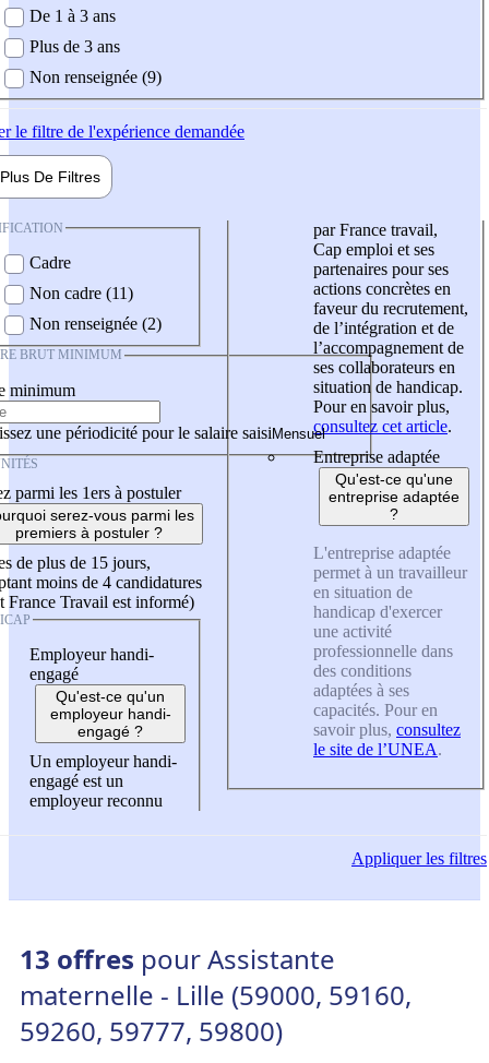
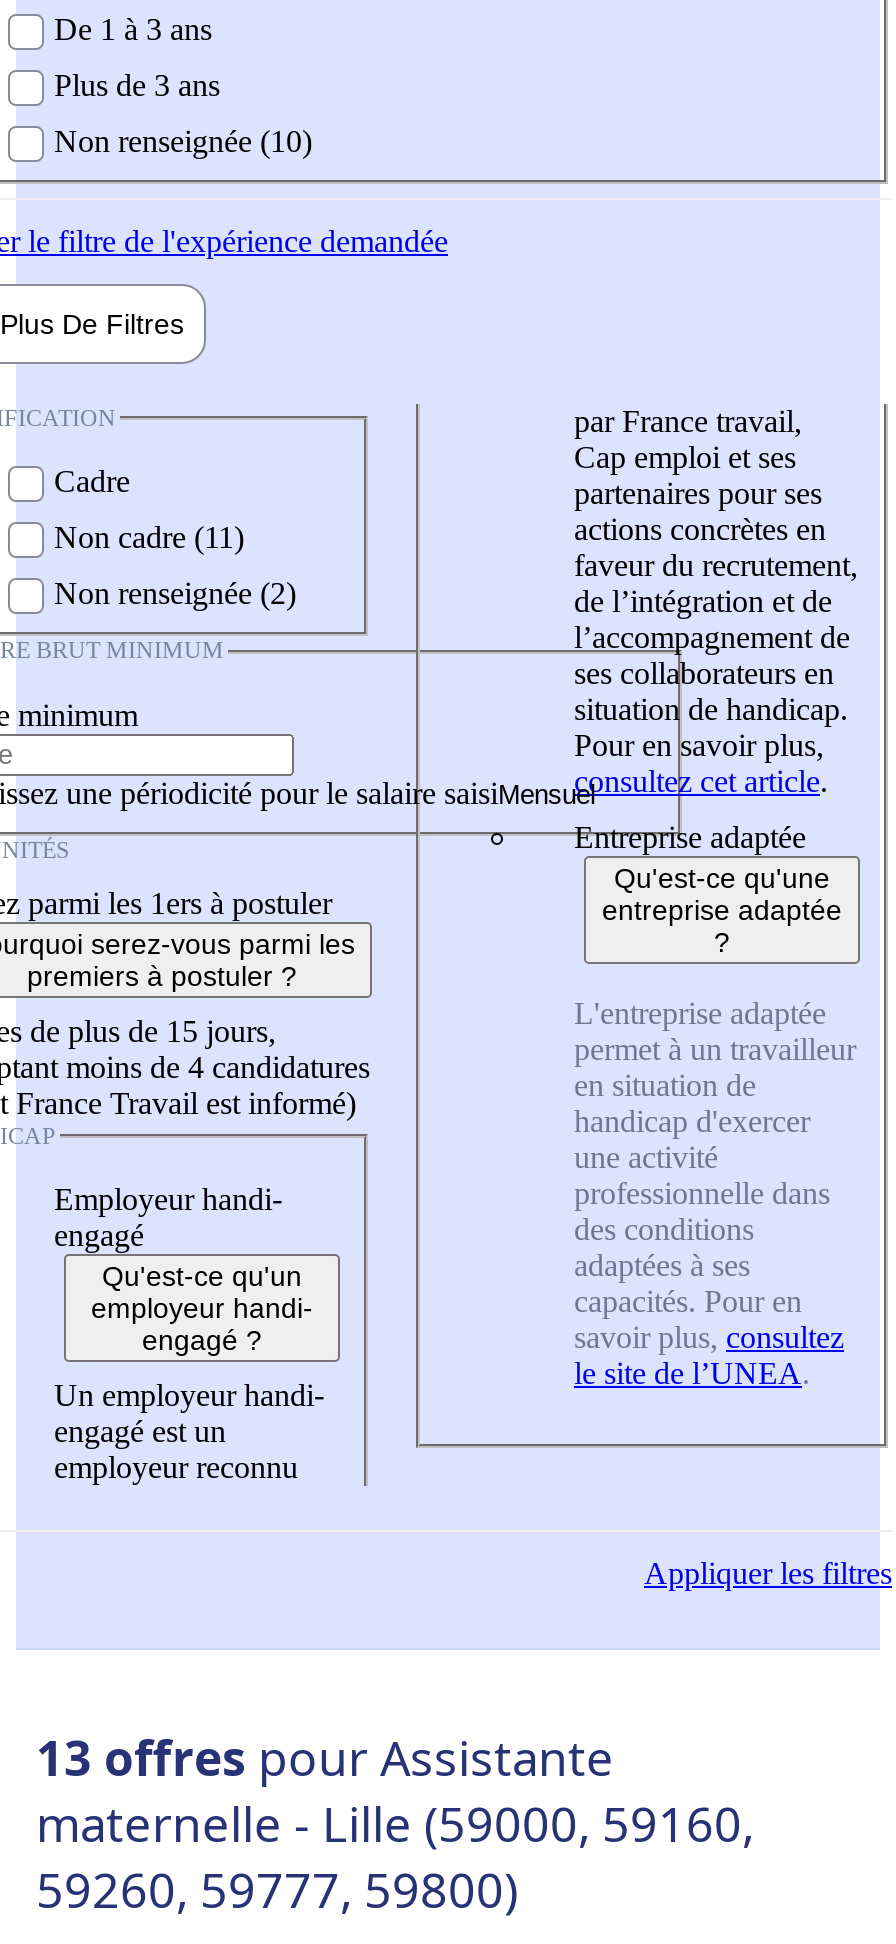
- Non renseignée (9)
+ Non renseignée (10)
